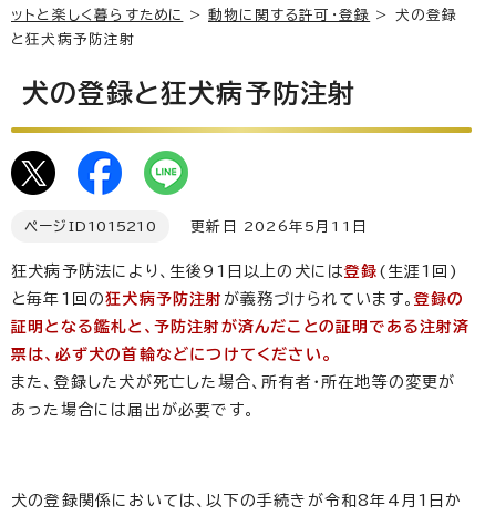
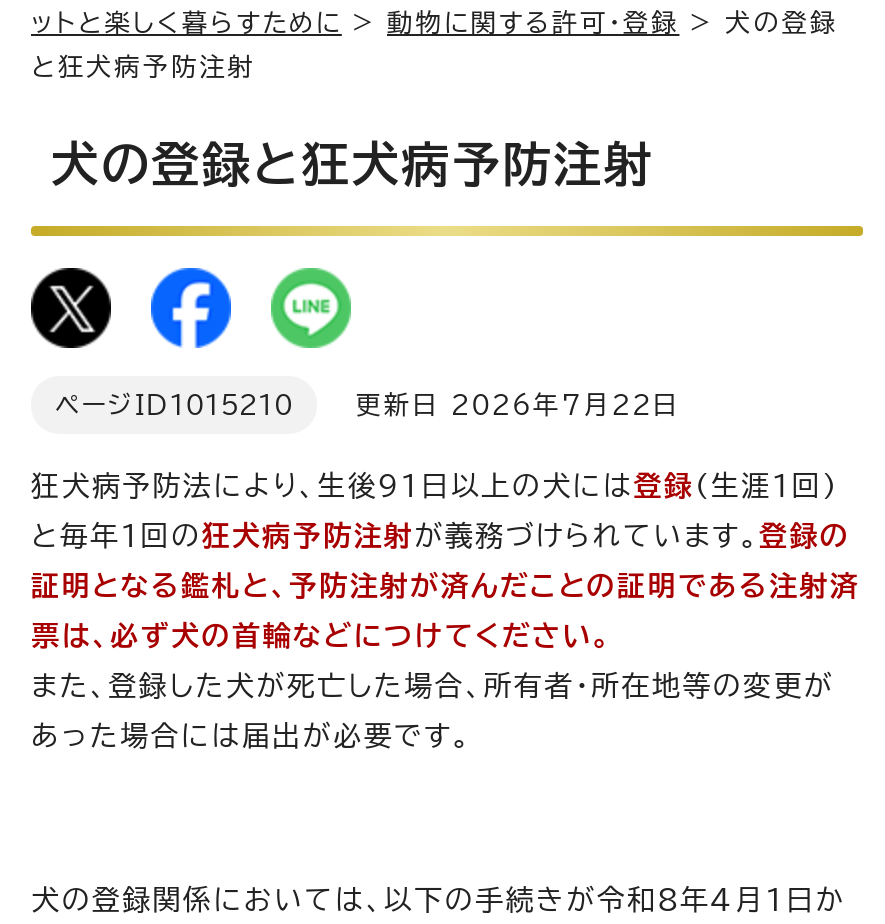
- 更新日 2026年5月11日
+ 更新日 2026年7月22日
